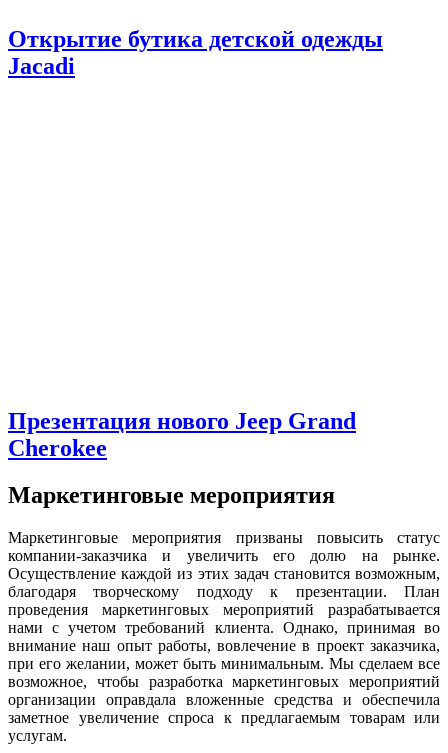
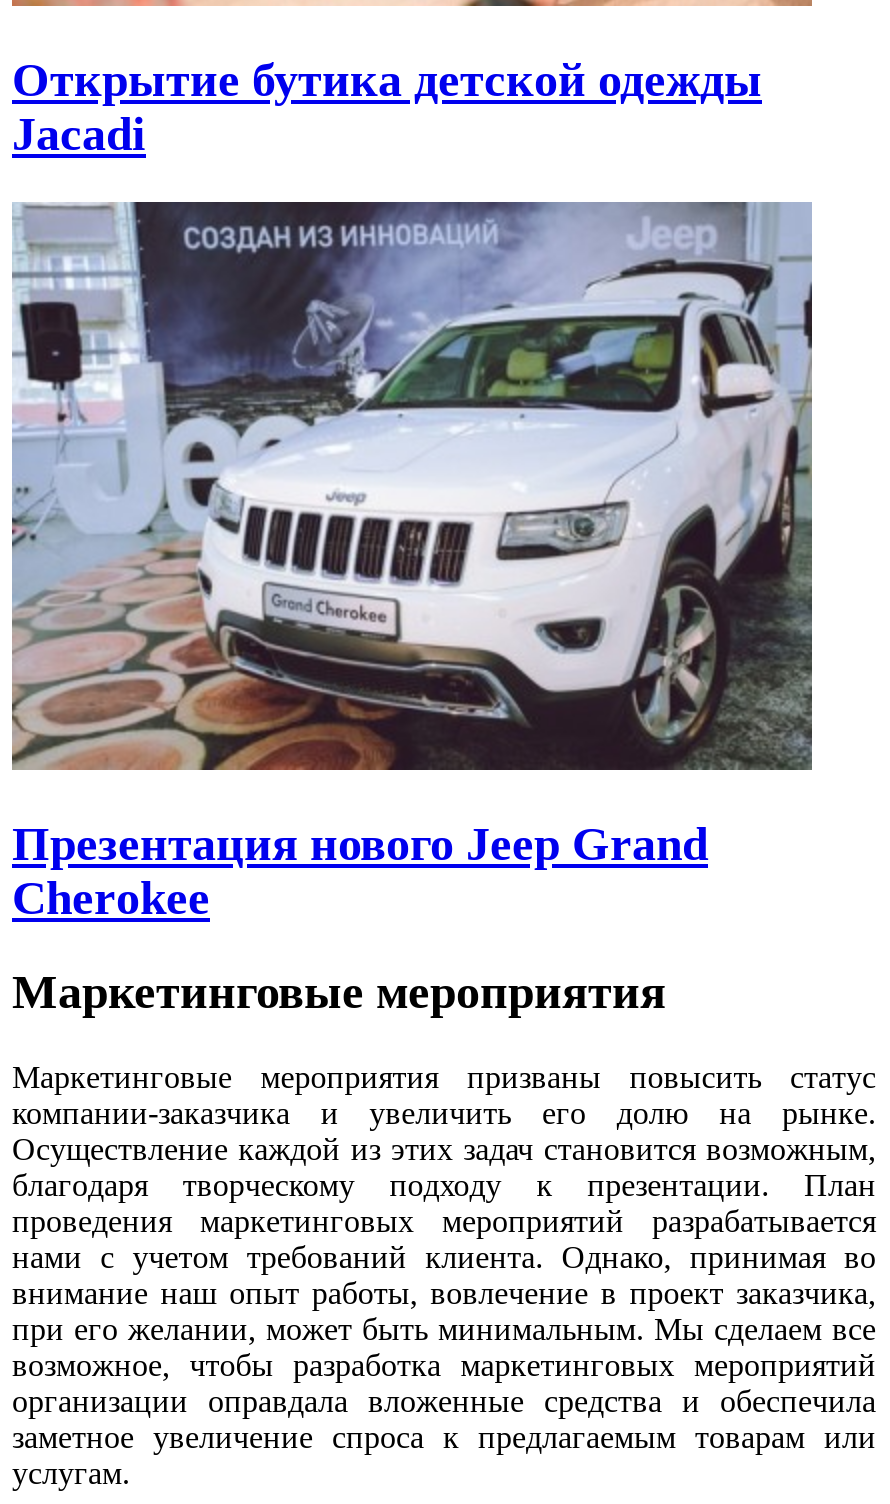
+ [image]
